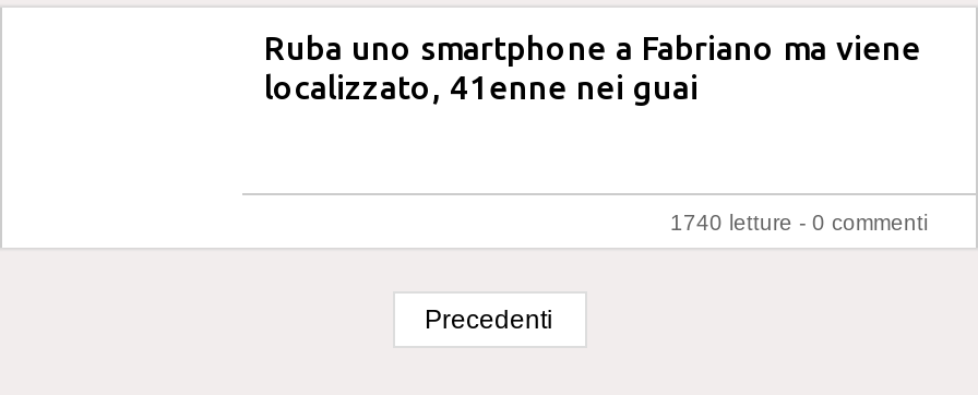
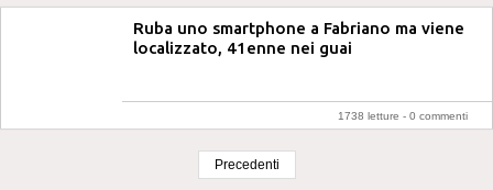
- 1740 letture - 0 commenti
+ 1738 letture - 0 commenti
